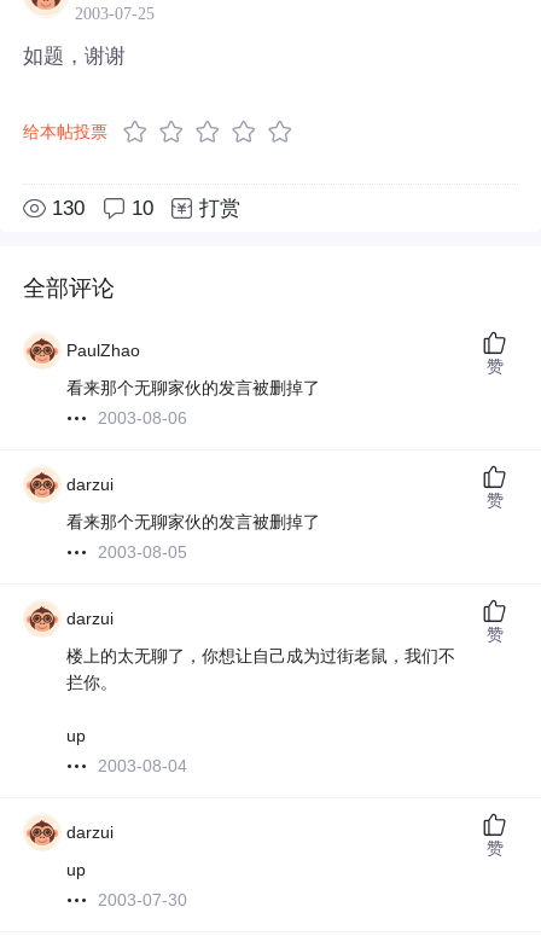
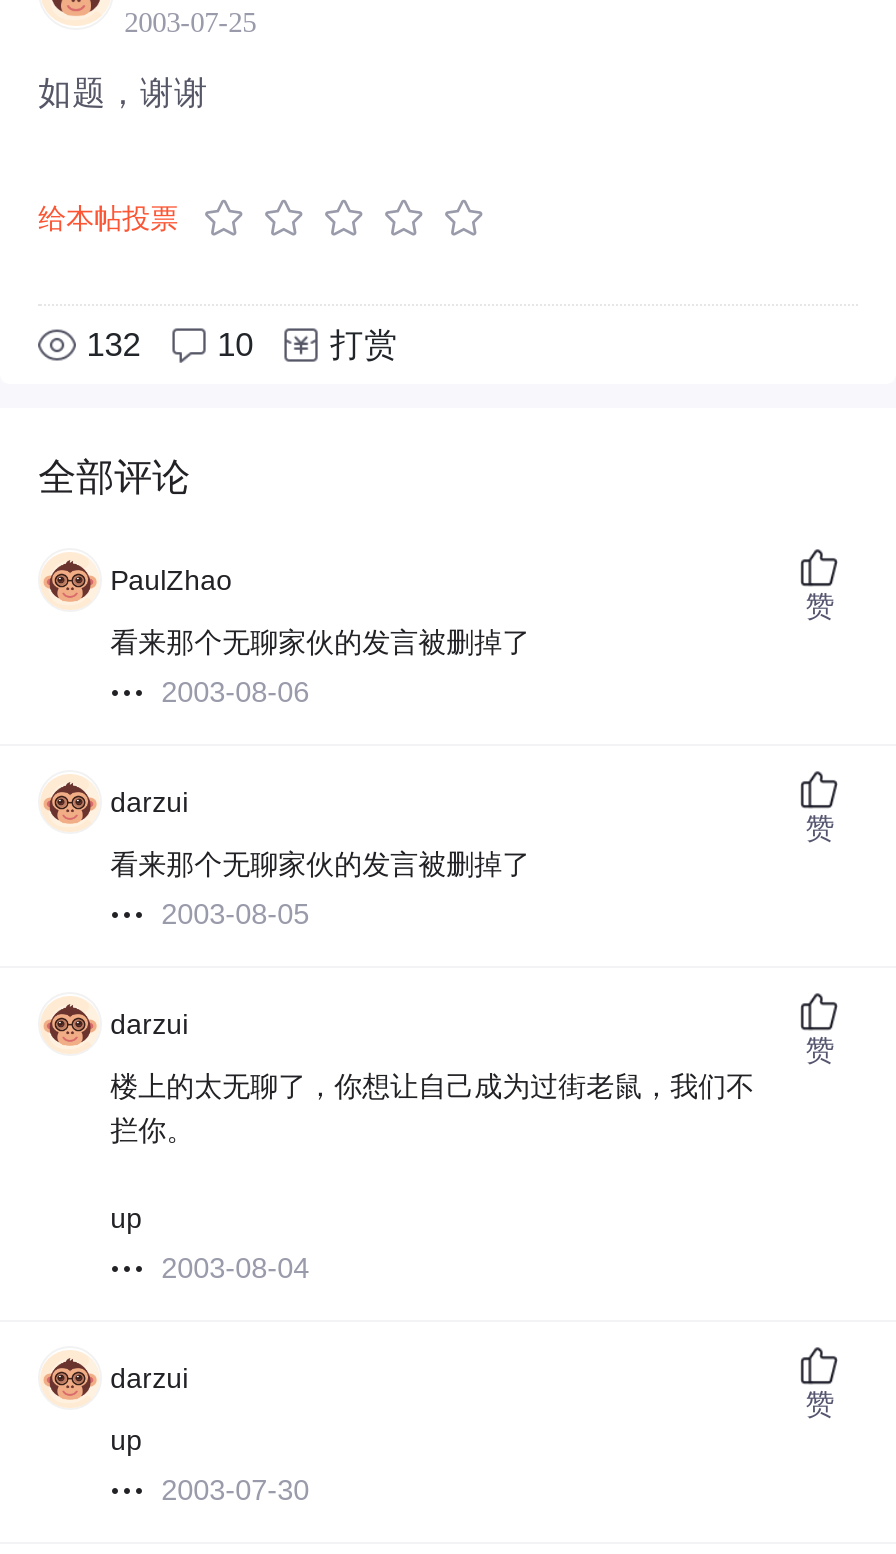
- 130
+ 132
